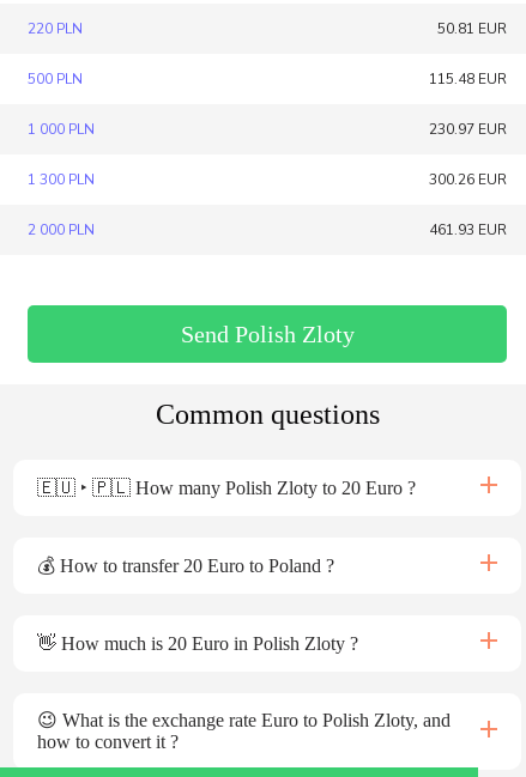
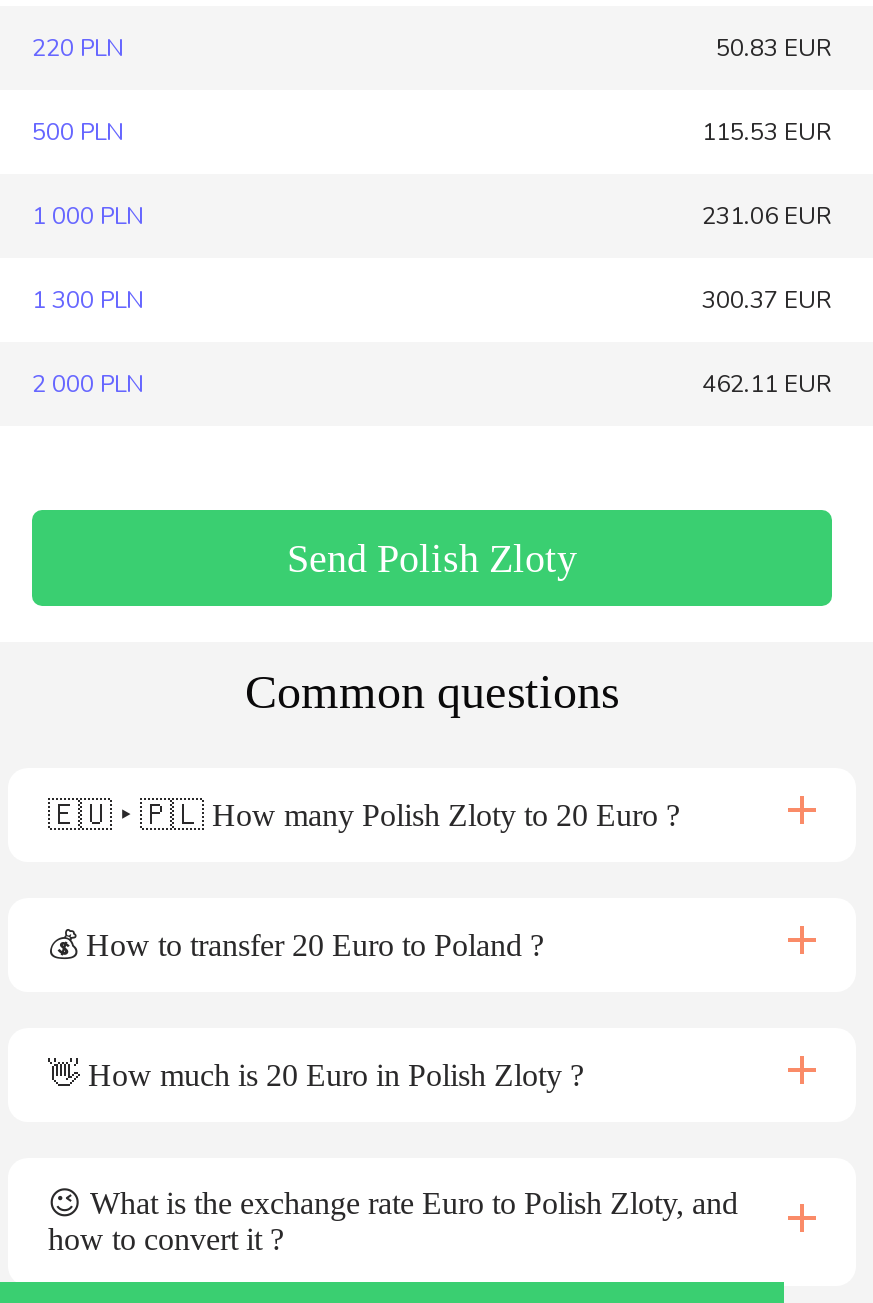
- 50.81 EUR
+ 50.83 EUR

- 115.48 EUR
+ 115.53 EUR

- 230.97 EUR
+ 231.06 EUR

- 300.26 EUR
+ 300.37 EUR

- 461.93 EUR
+ 462.11 EUR
